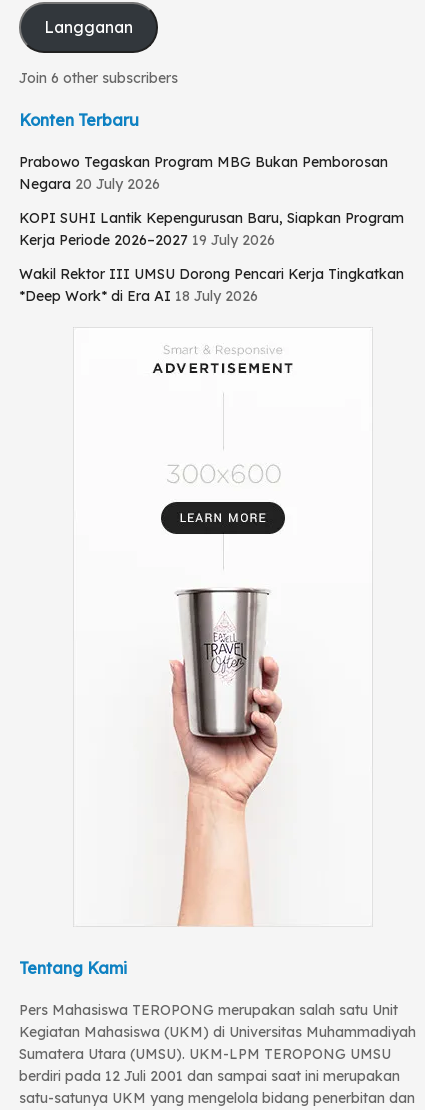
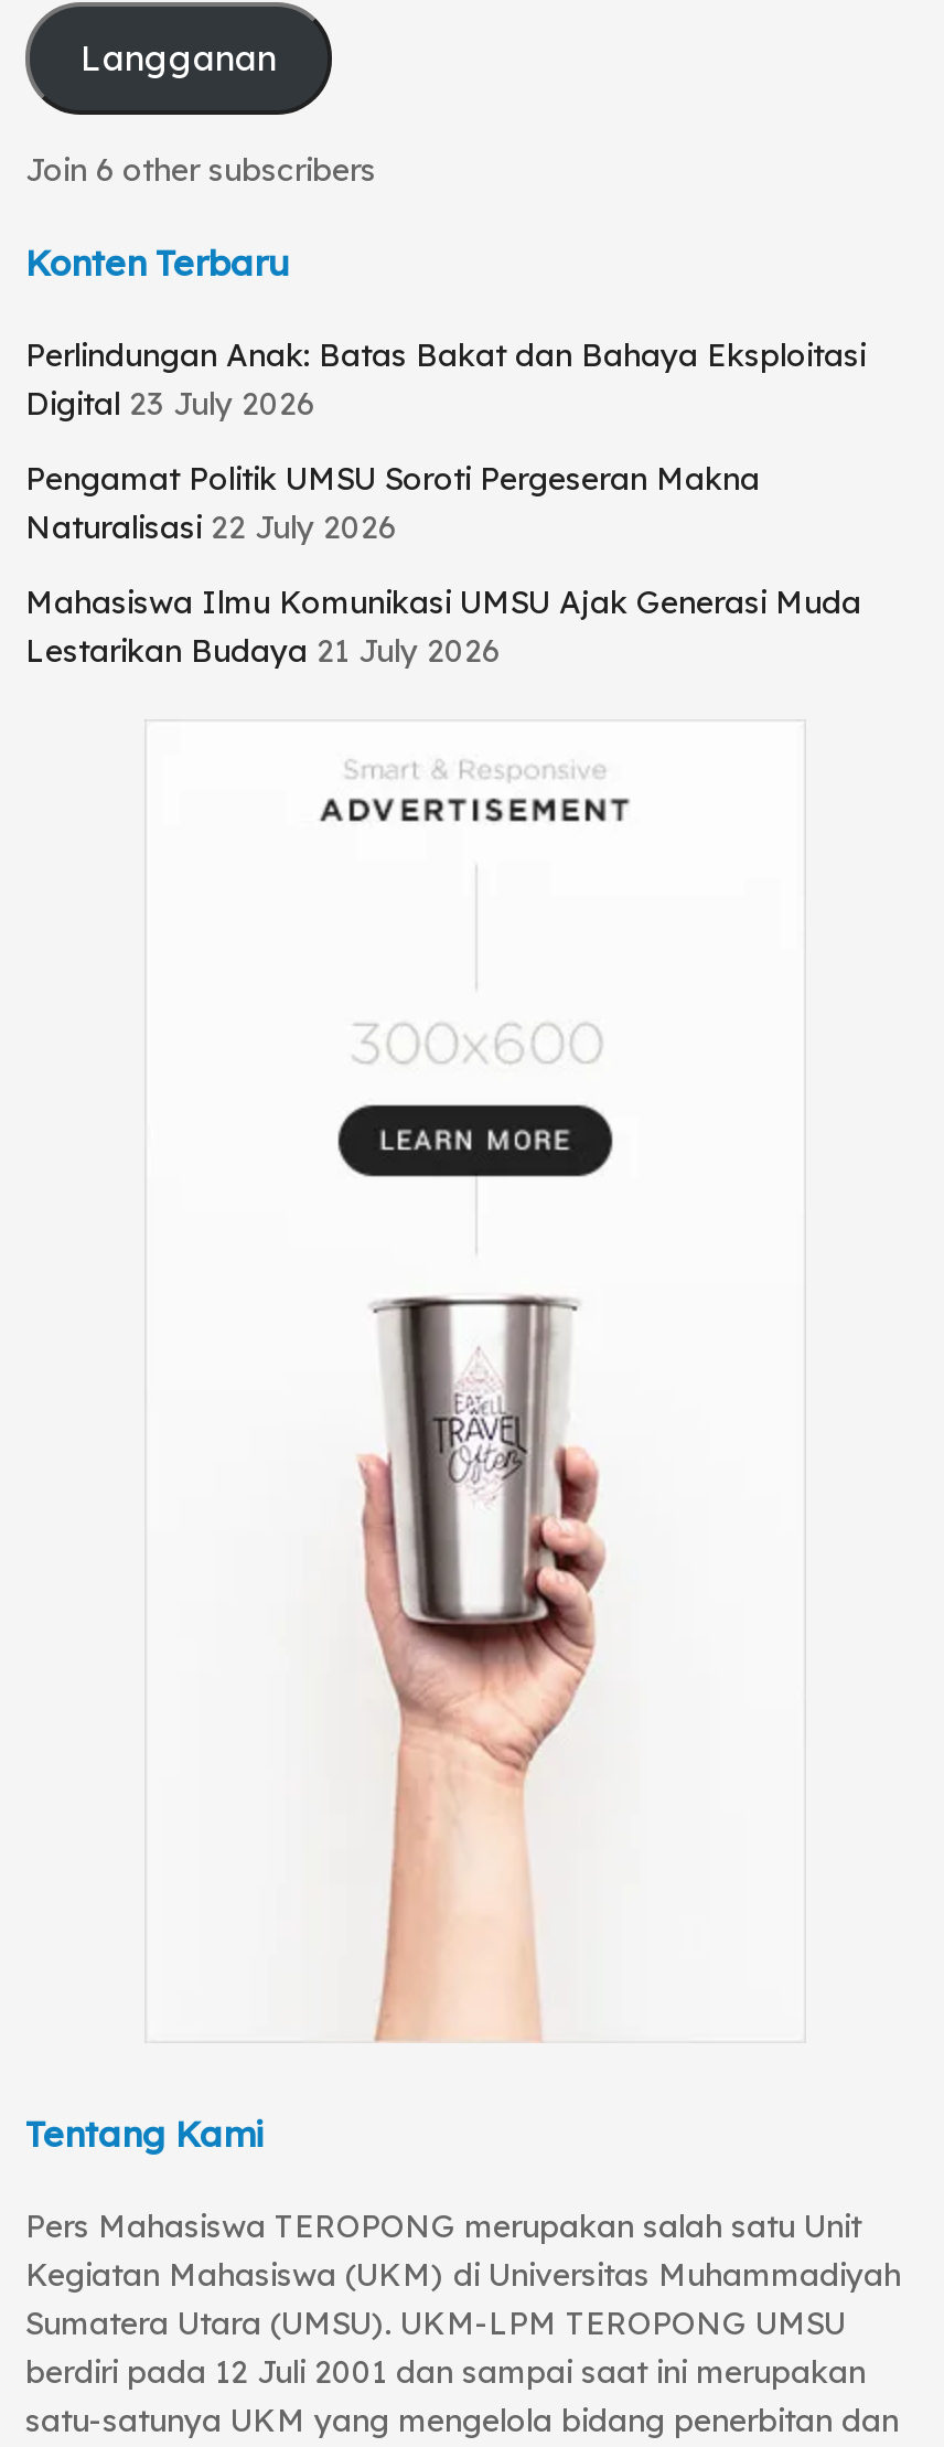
- Prabowo Tegaskan Program MBG Bukan Pemborosan
- Negara 20 July 2026
+ Perlindungan Anak: Batas Bakat dan Bahaya Eksploitasi
+ Digital 23 July 2026

- KOPI SUHI Lantik Kepengurusan Baru, Siapkan Program
- Kerja Periode 2026–2027 19 July 2026
+ Pengamat Politik UMSU Soroti Pergeseran Makna
+ Naturalisasi 22 July 2026

- Wakil Rektor III UMSU Dorong Pencari Kerja Tingkatkan
- *Deep Work* di Era AI 18 July 2026
+ Mahasiswa Ilmu Komunikasi UMSU Ajak Generasi Muda
+ Lestarikan Budaya 21 July 2026
